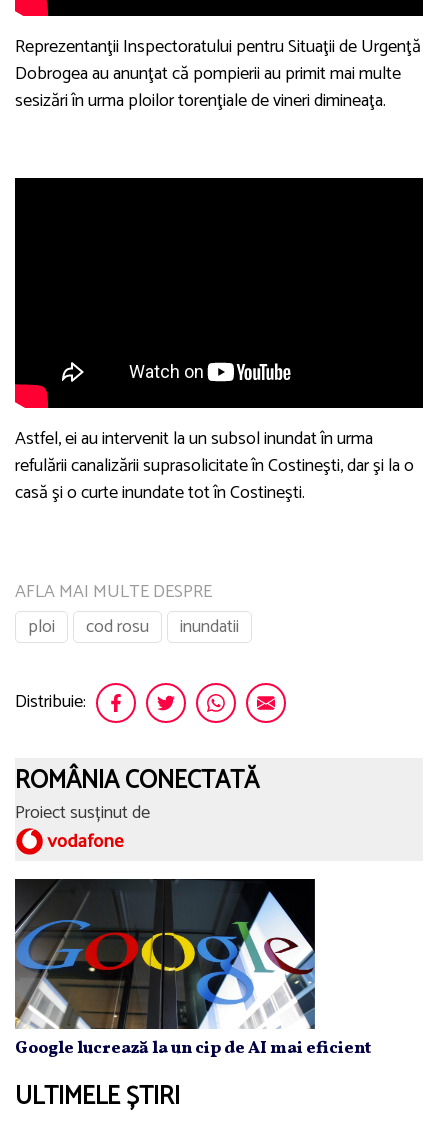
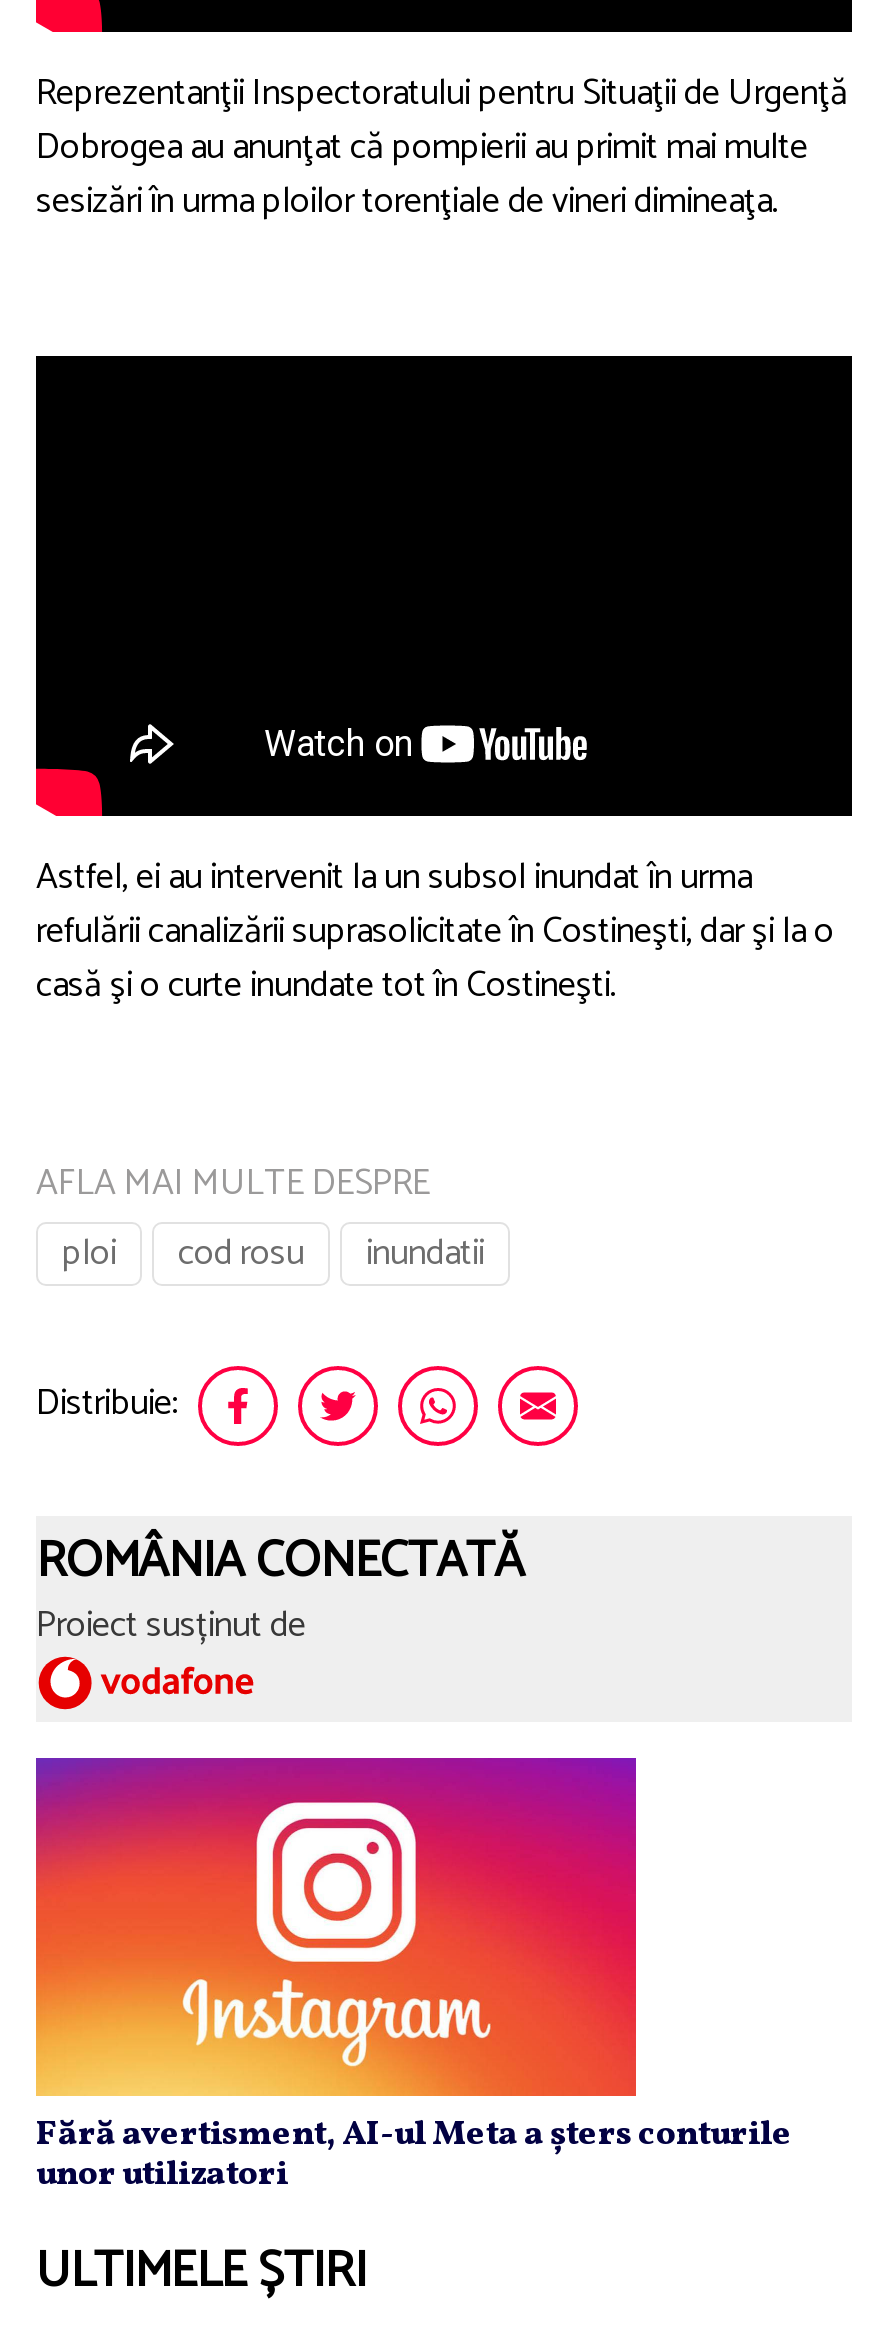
- [image]
- Google lucrează la un cip de AI mai eficient
+ [image]
+ Fără avertisment, AI-ul Meta a șters conturile
+ unor utilizatori
